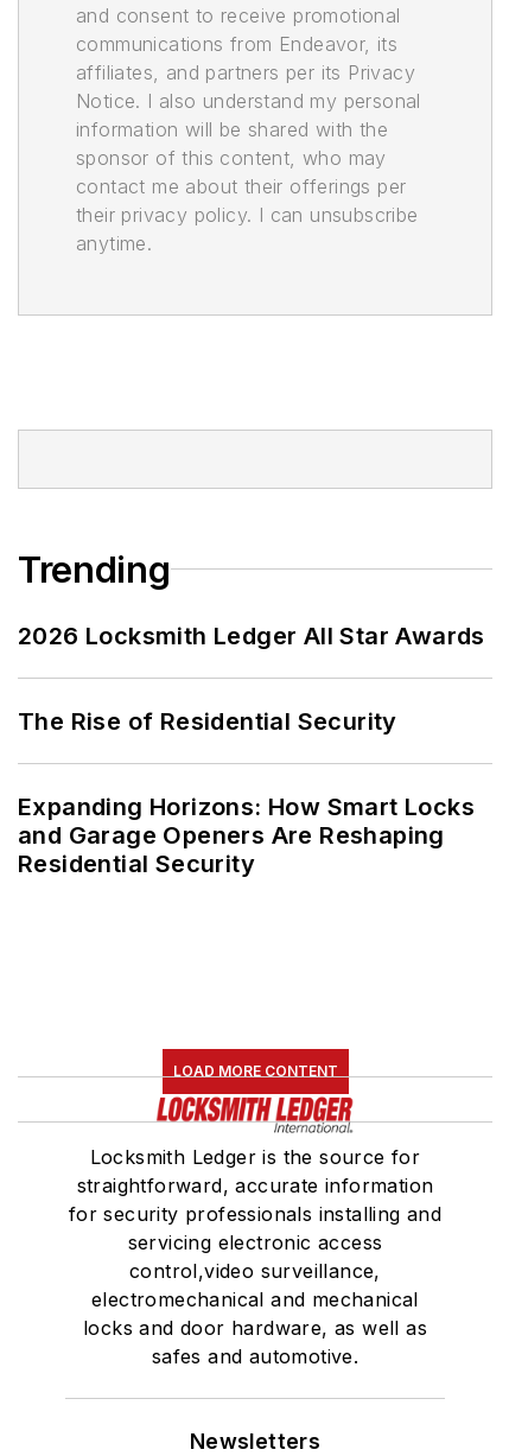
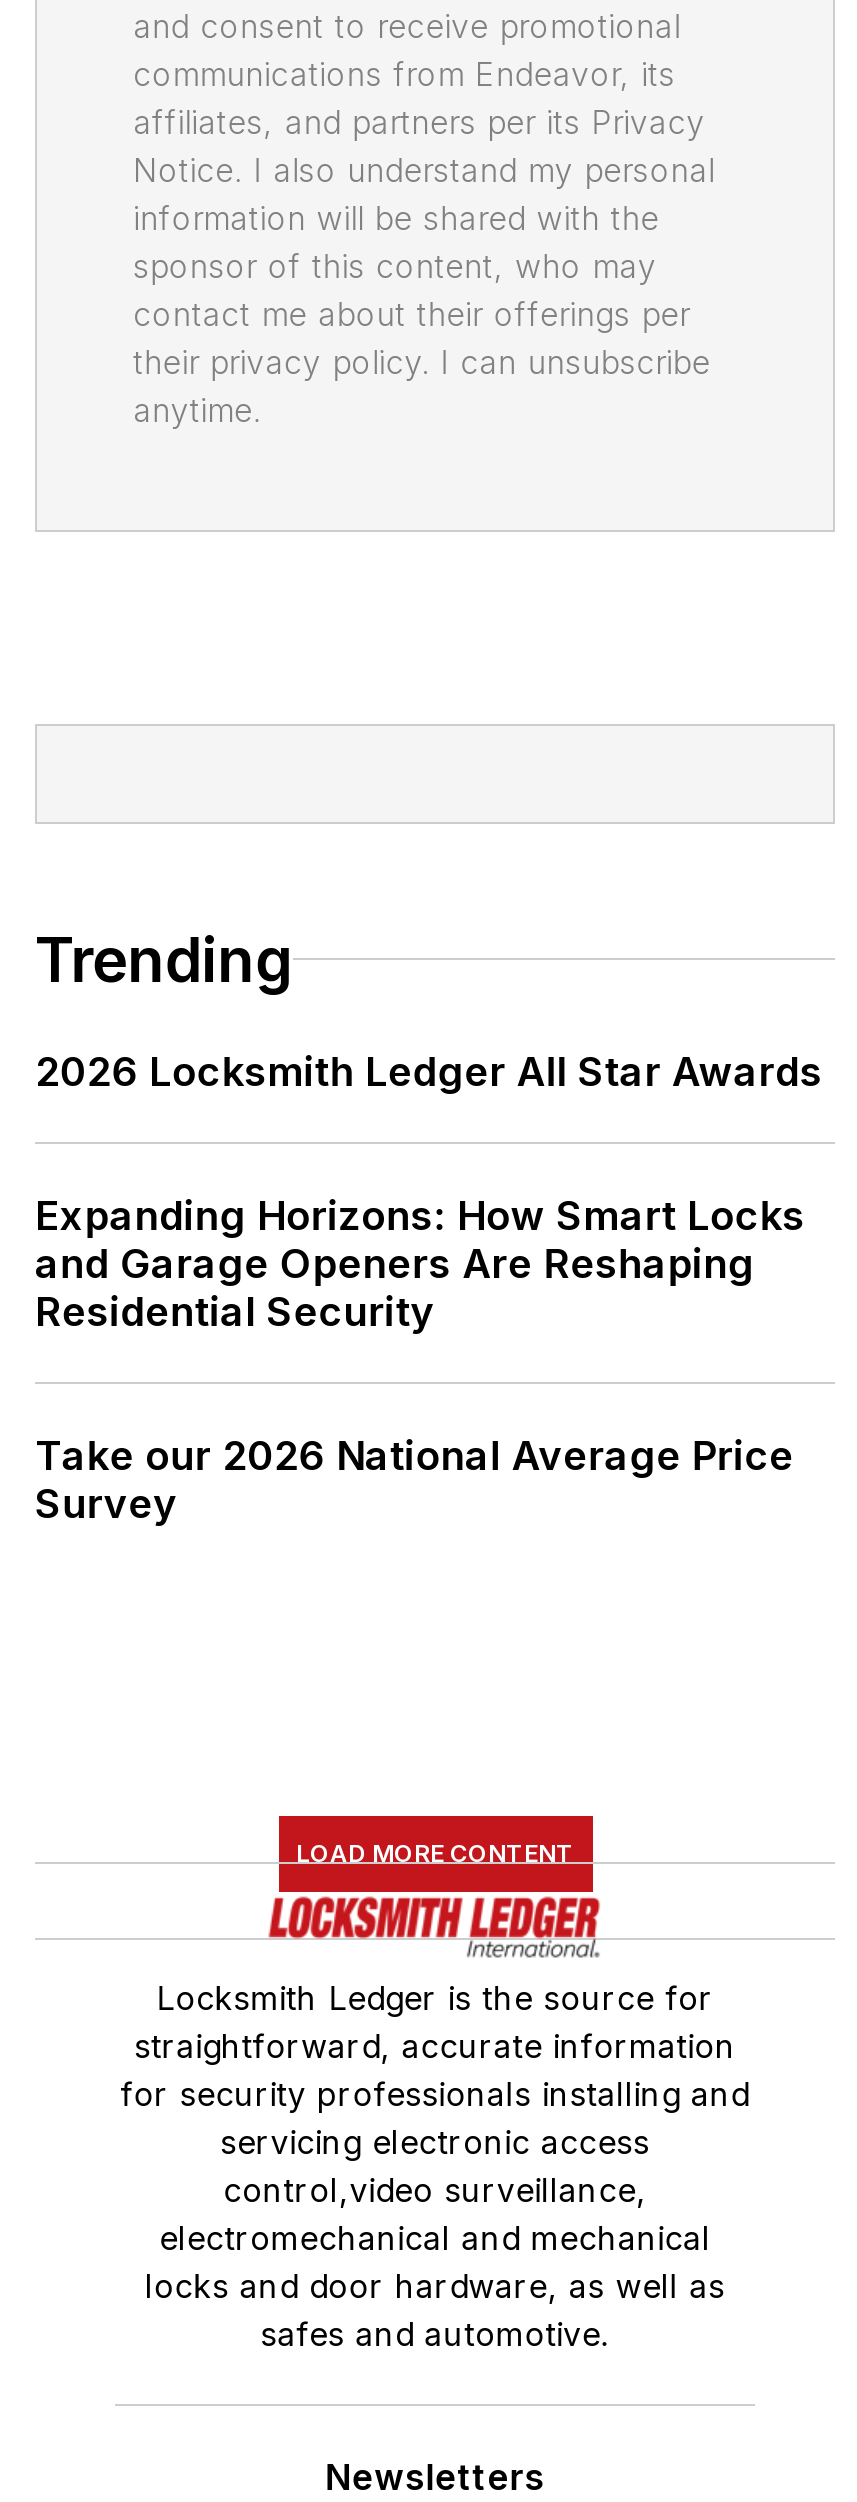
- The Rise of Residential Security

moved up: Expanding Horizons: How Smart Locks | and Garage Openers Are Reshaping | Residential Security

+ Take our 2026 National Average Price
+ Survey
